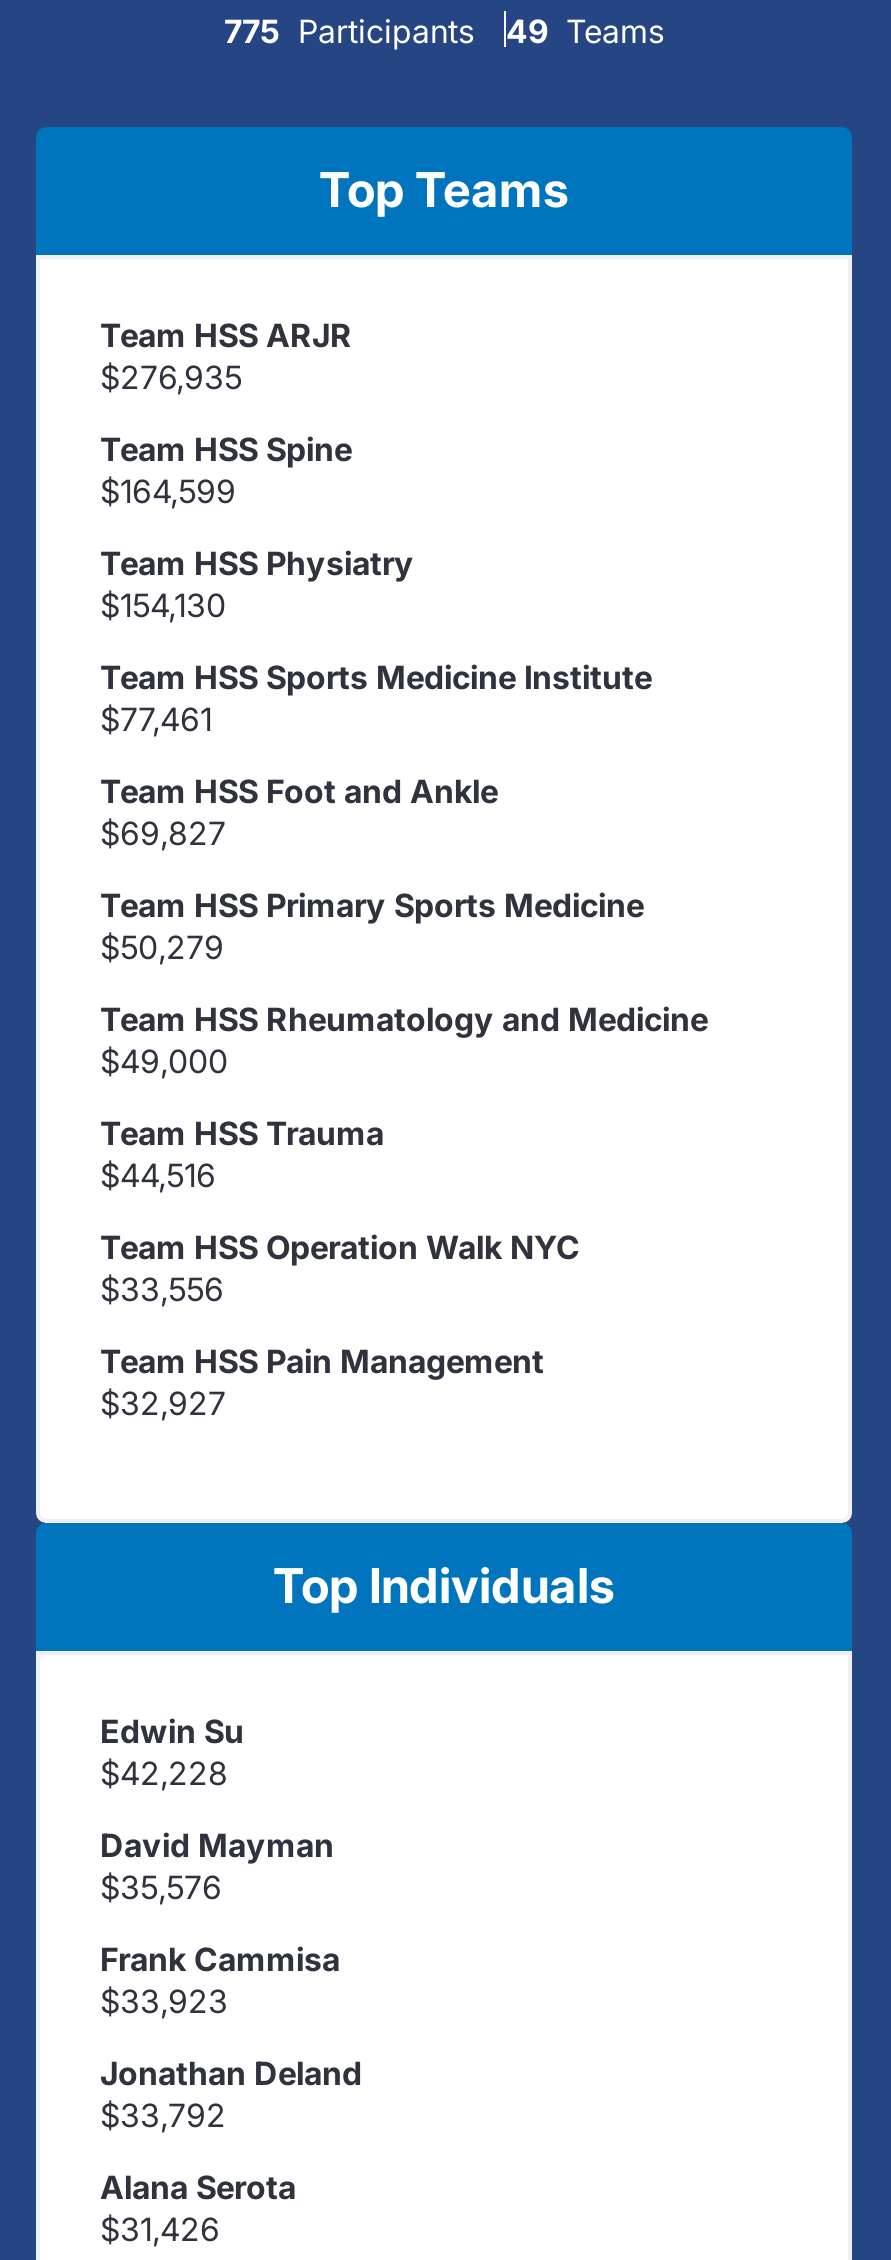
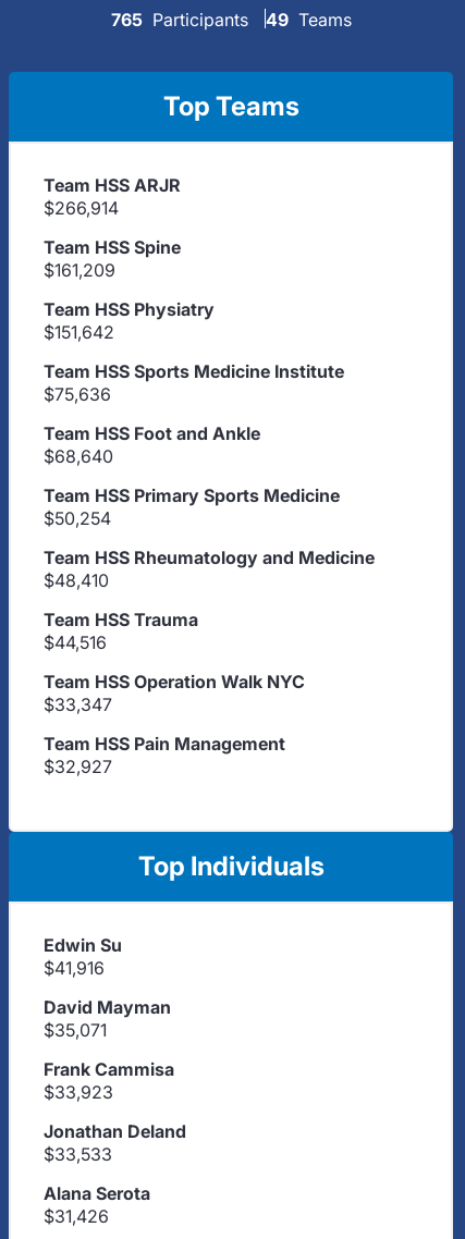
- 775 Participants
+ 765 Participants

- $276,935
+ $266,914

- $164,599
+ $161,209

- $154,130
+ $151,642

- $77,461
+ $75,636

- $69,827
+ $68,640

- $50,279
+ $50,254

- $49,000
+ $48,410

- $33,556
+ $33,347

- $42,228
+ $41,916

- $35,576
+ $35,071

- $33,792
+ $33,533
